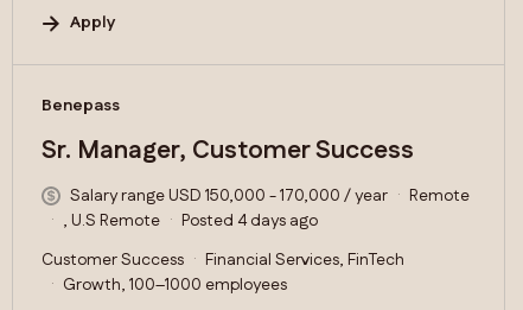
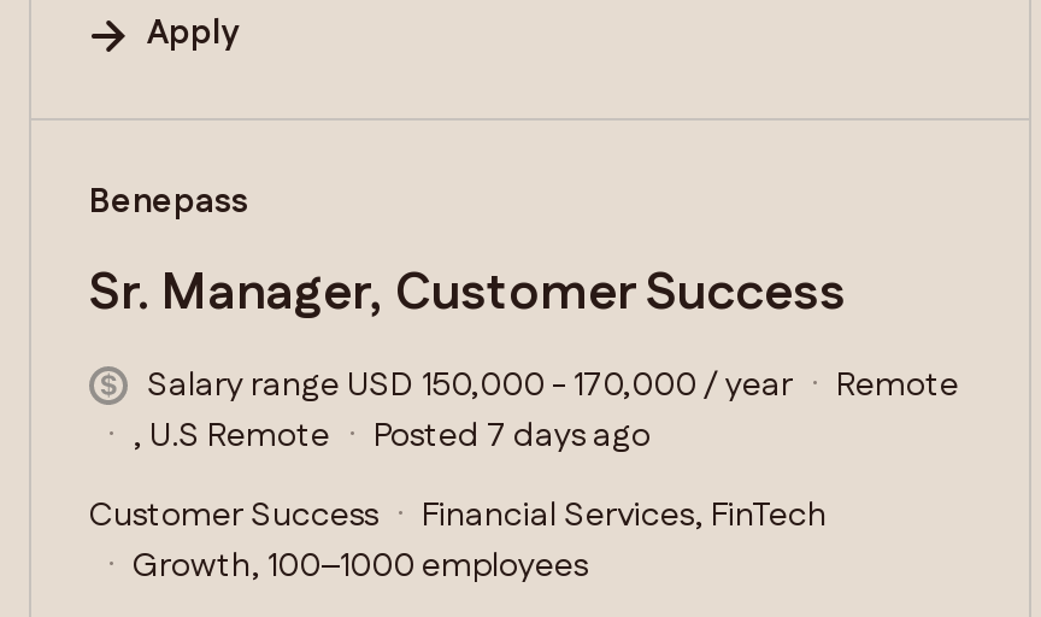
- Posted 4 days ago
+ Posted 7 days ago
